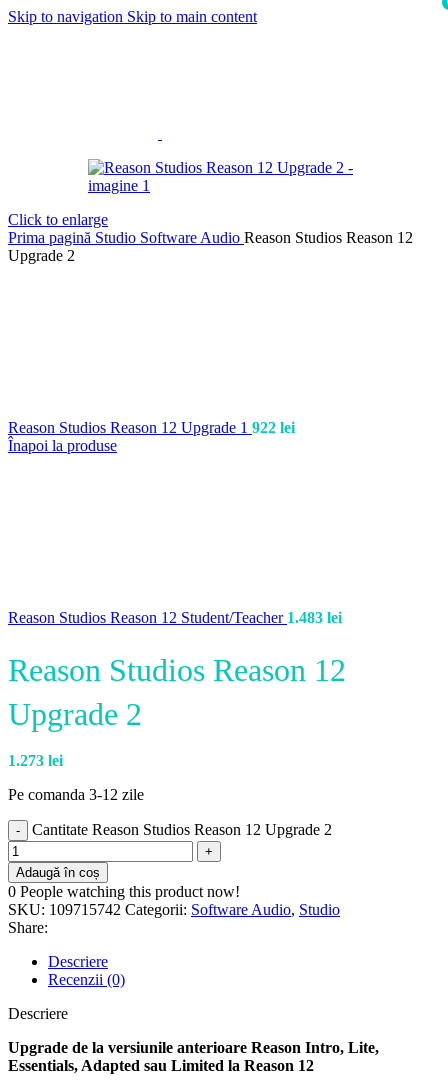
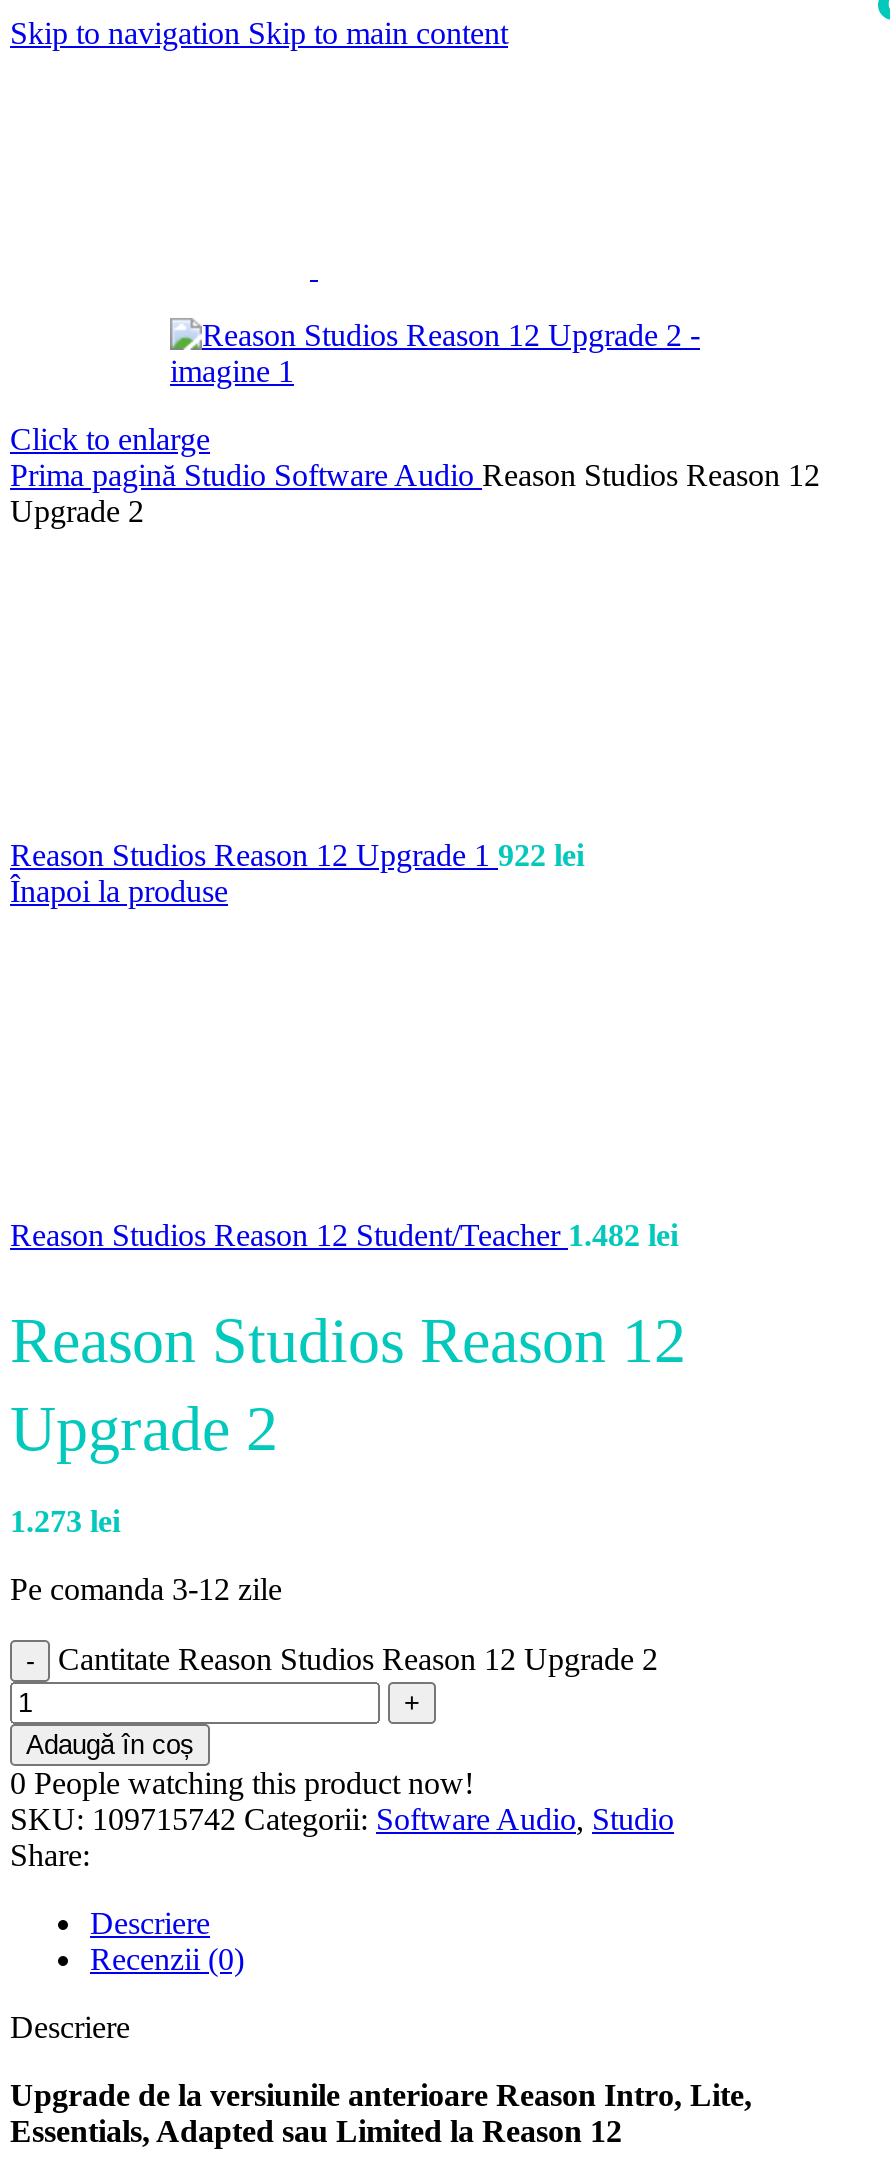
- Reason Studios Reason 12 Student/Teacher 1.483 lei
+ Reason Studios Reason 12 Student/Teacher 1.482 lei
